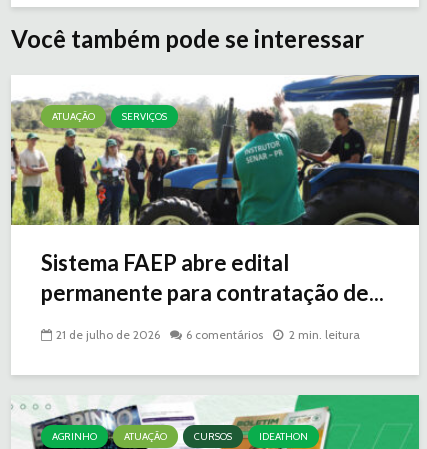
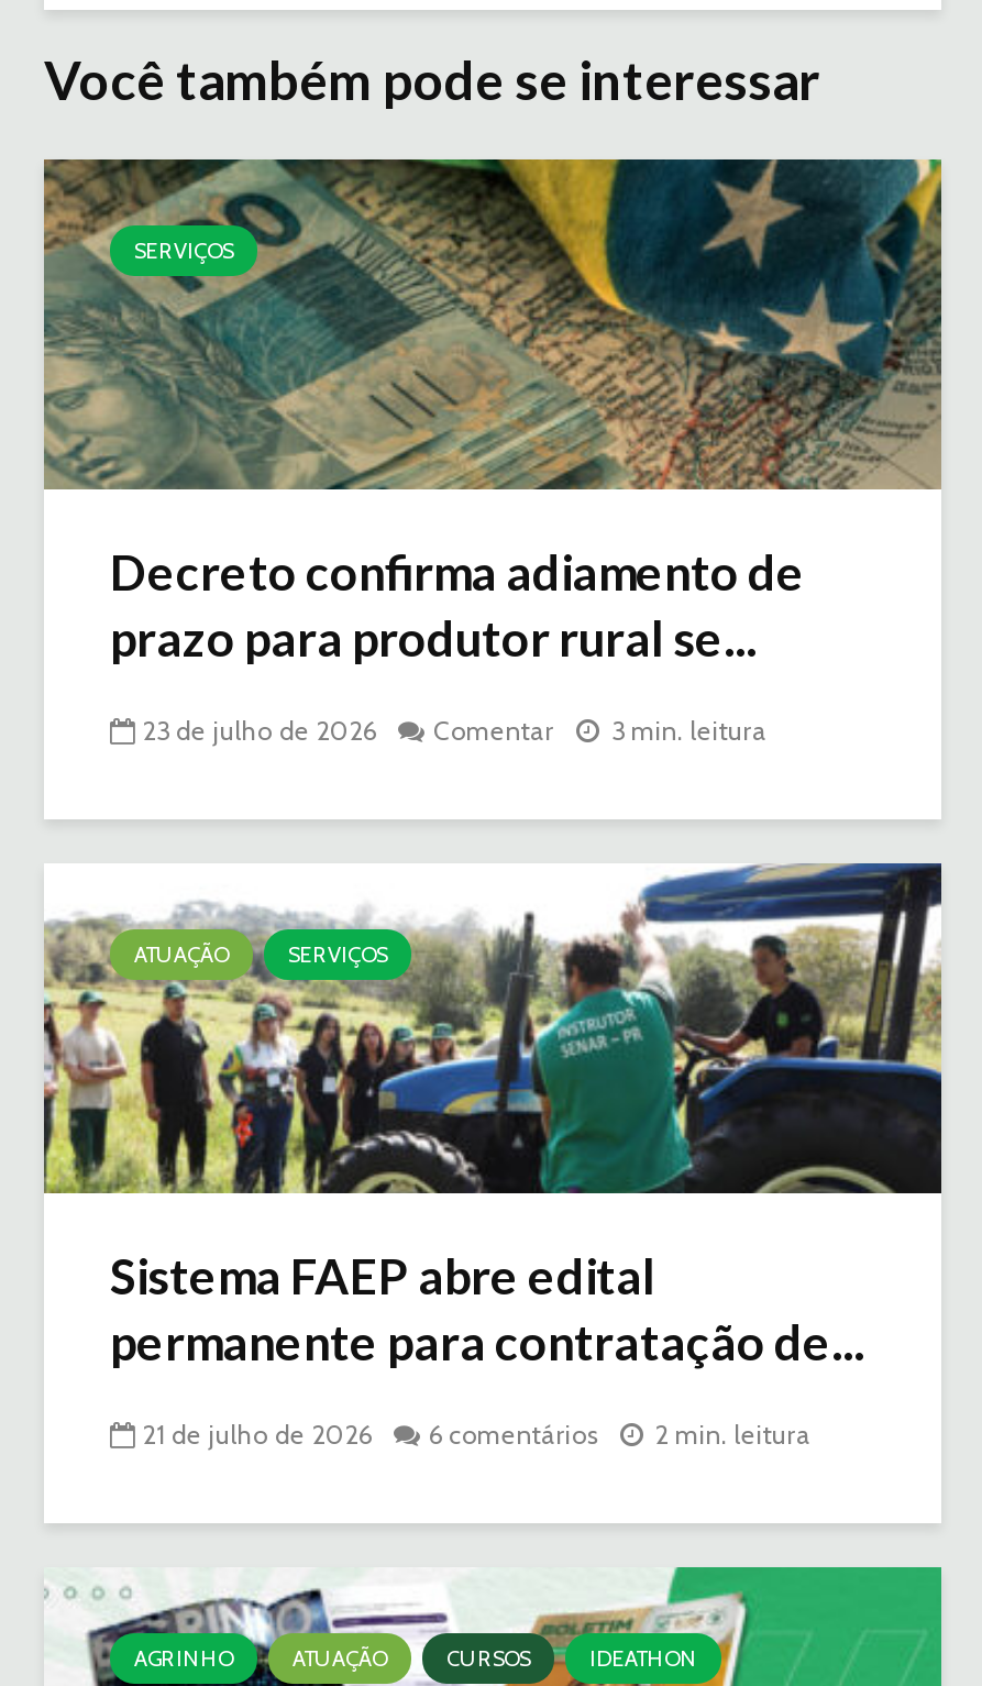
+ [image]
+ SERVIÇOS

+ Decreto confirma adiamento de
+ prazo para produtor rural se...
+ 23 de julho de 2026
+ Comentar
+ 3 min. leitura
